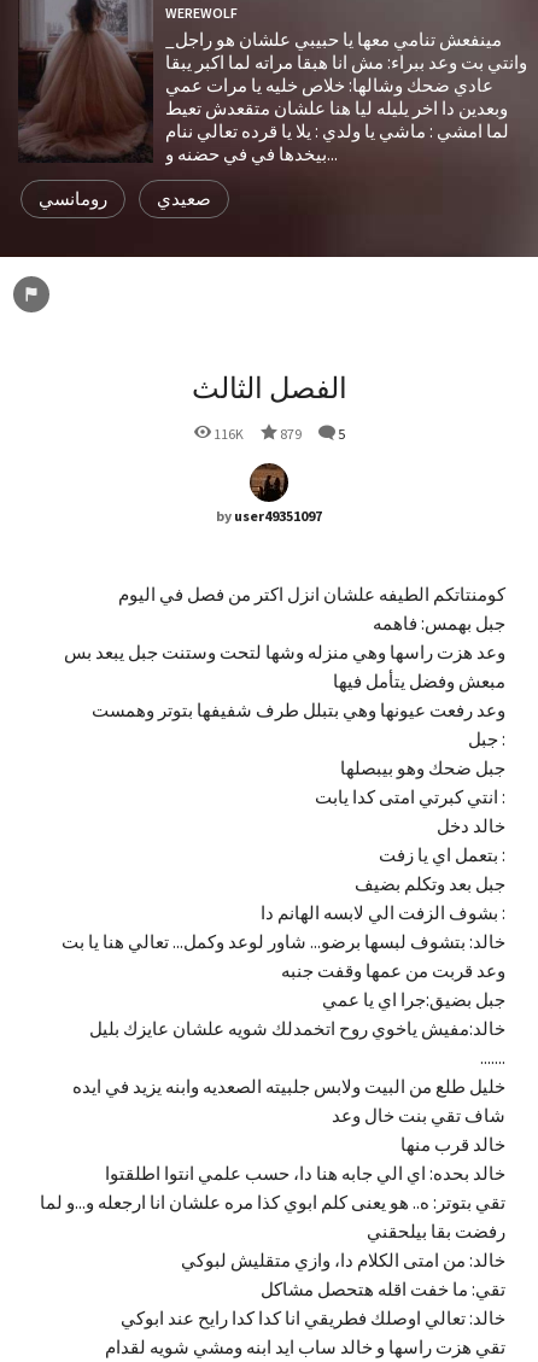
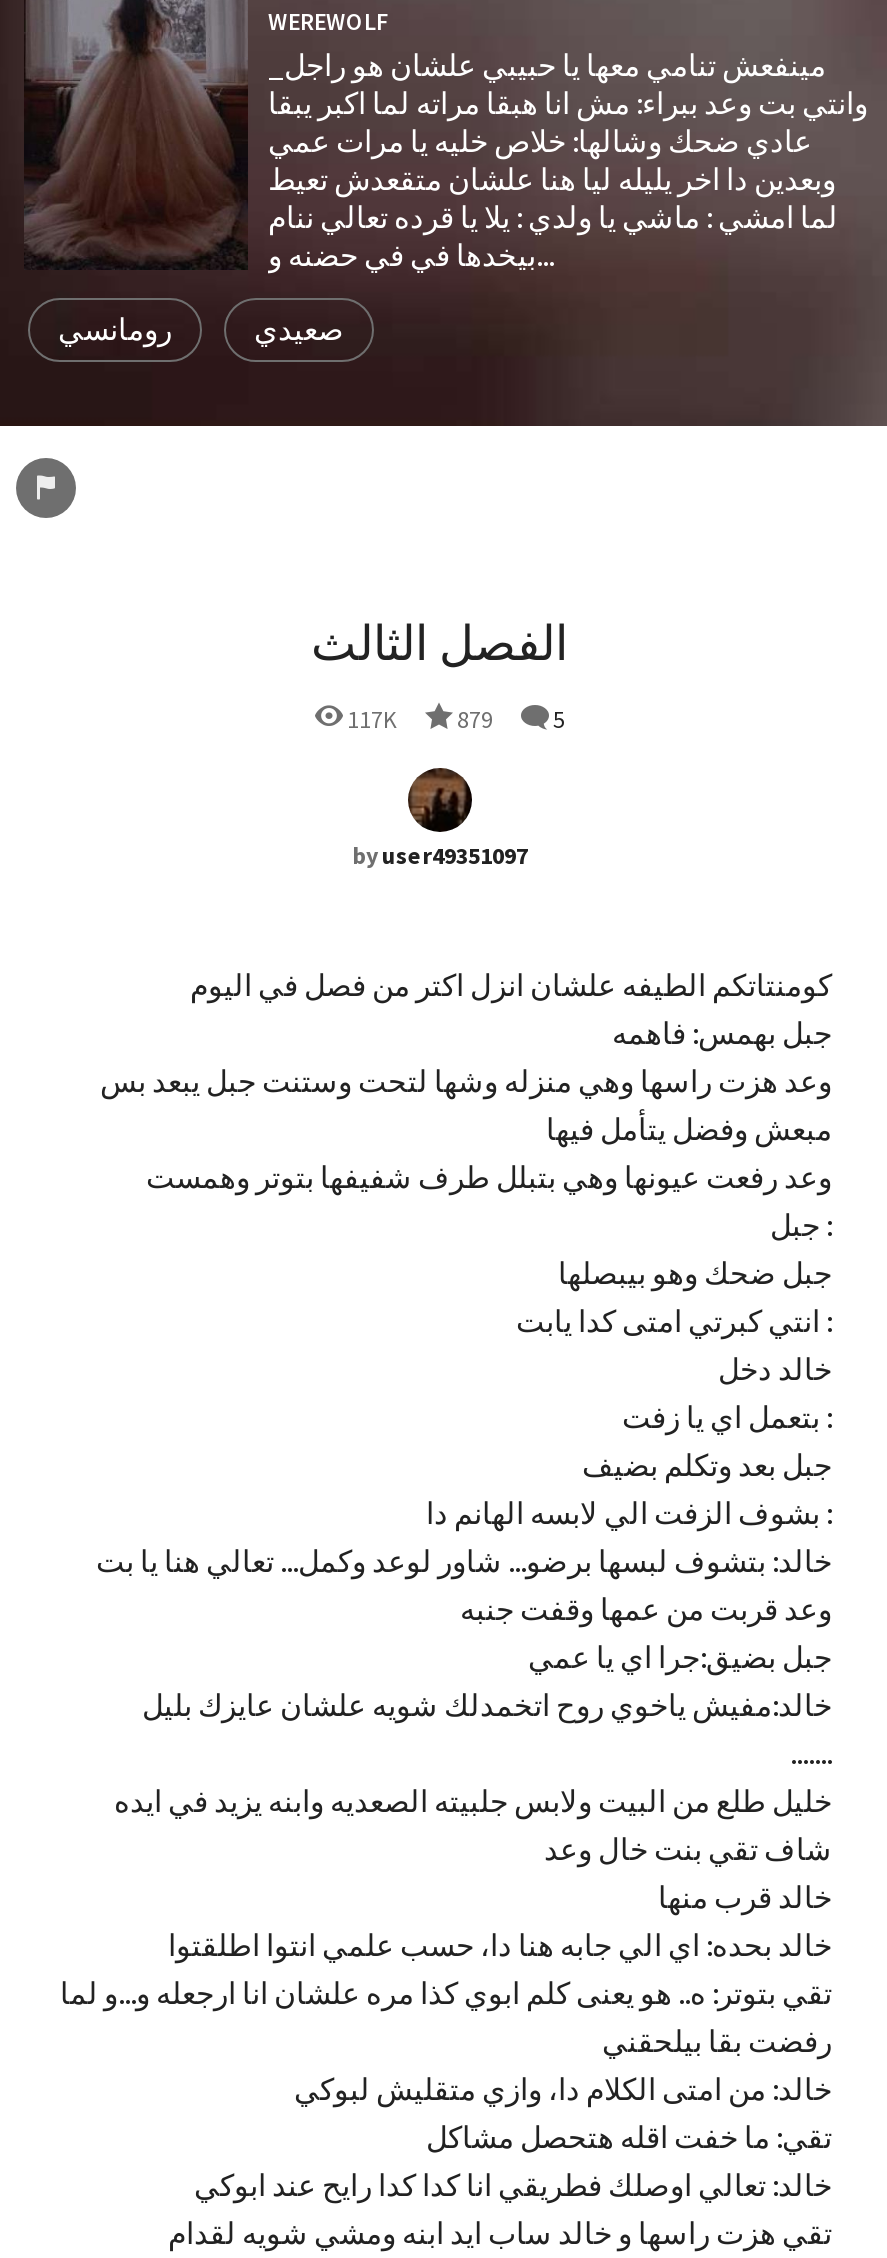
- 116K 879 5
+ 117K 879 5
